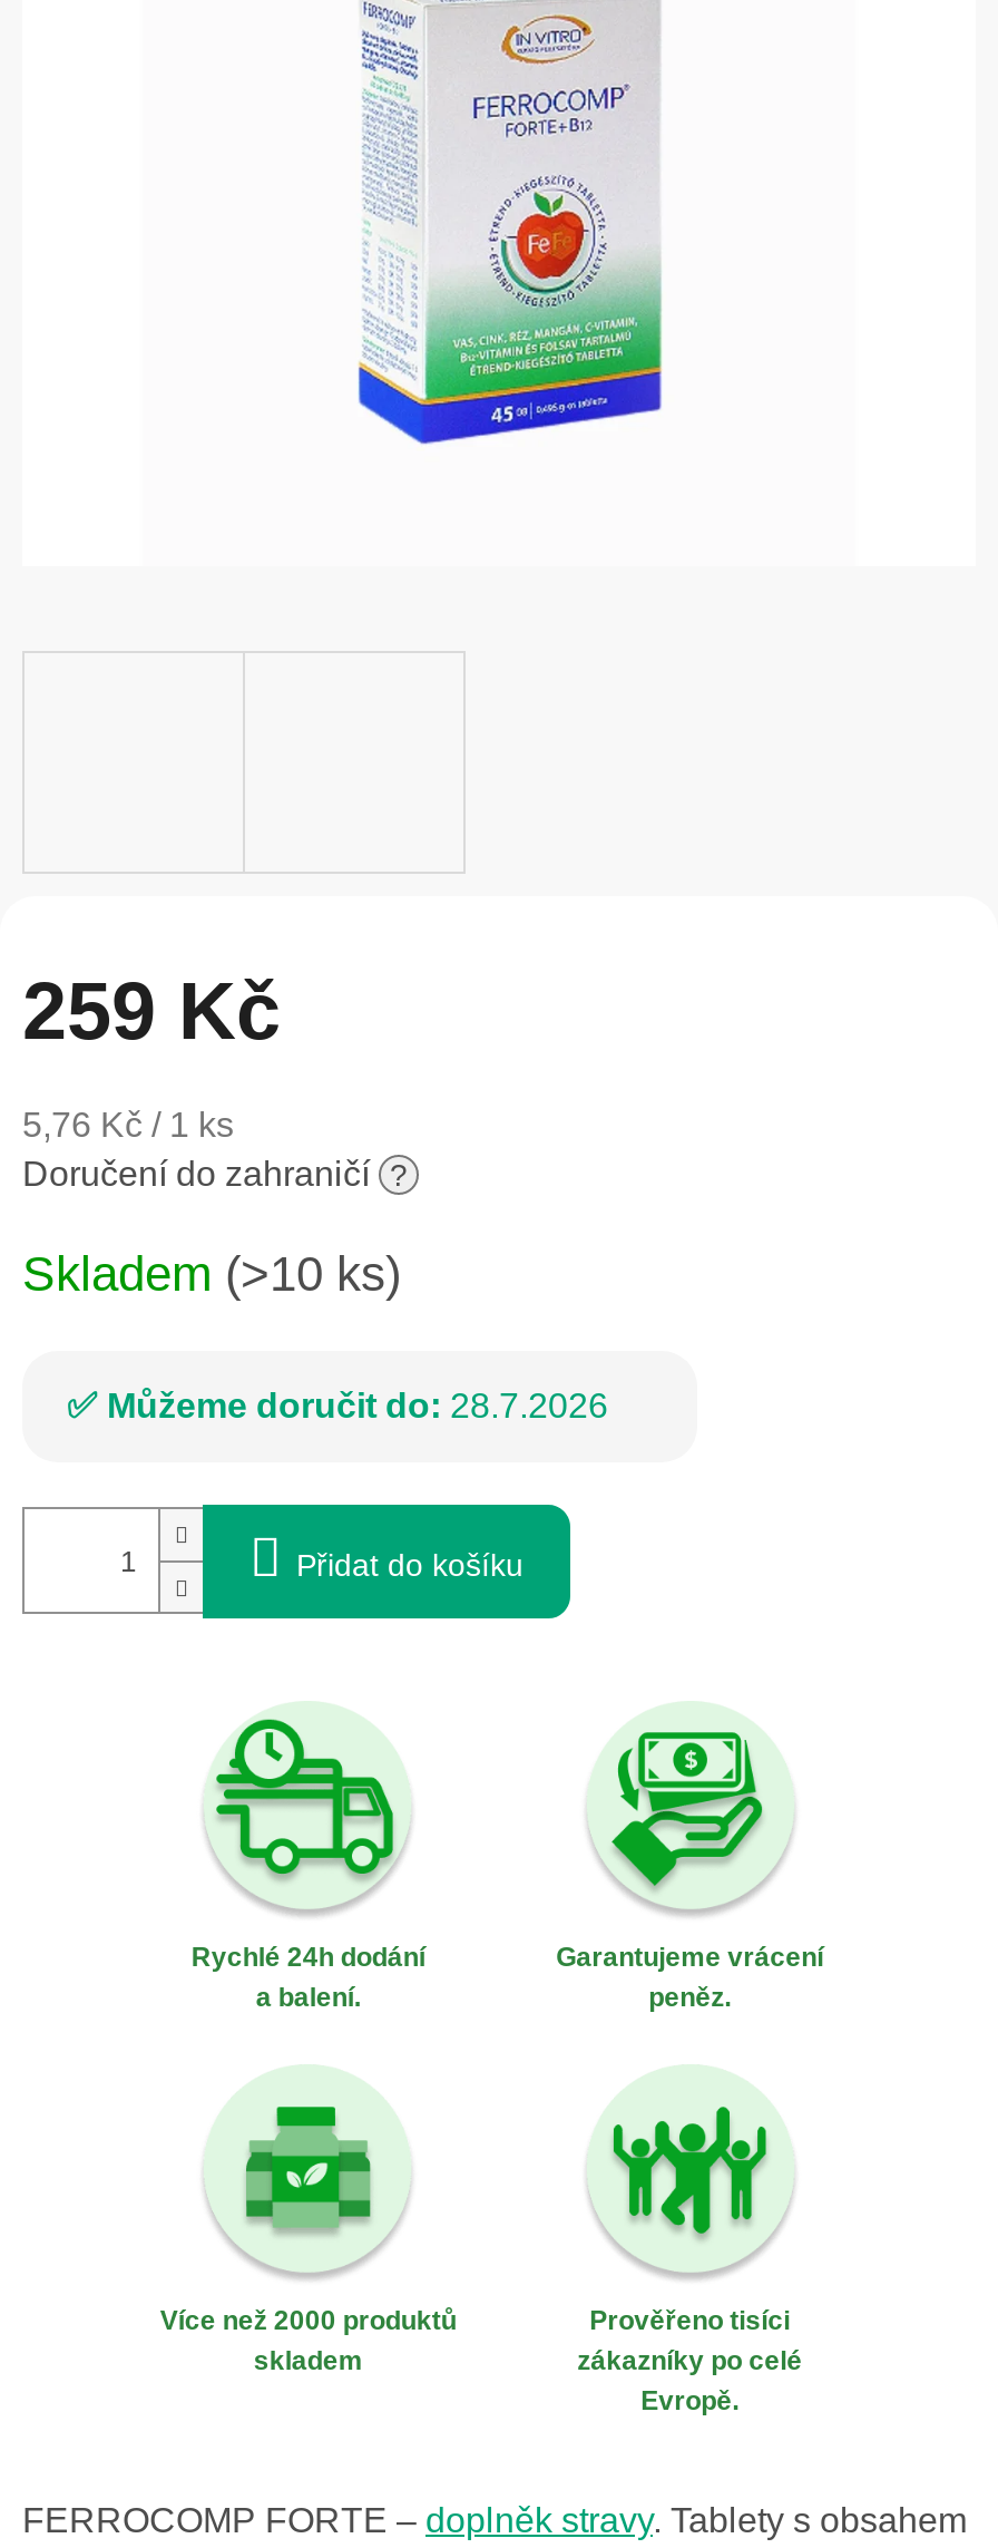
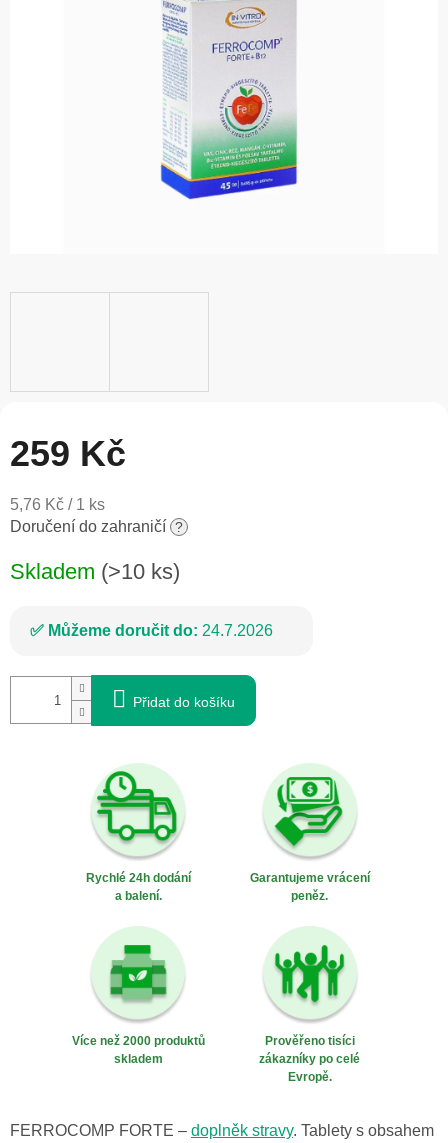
- Můžeme doručit do: 28.7.2026
+ Můžeme doručit do: 24.7.2026
